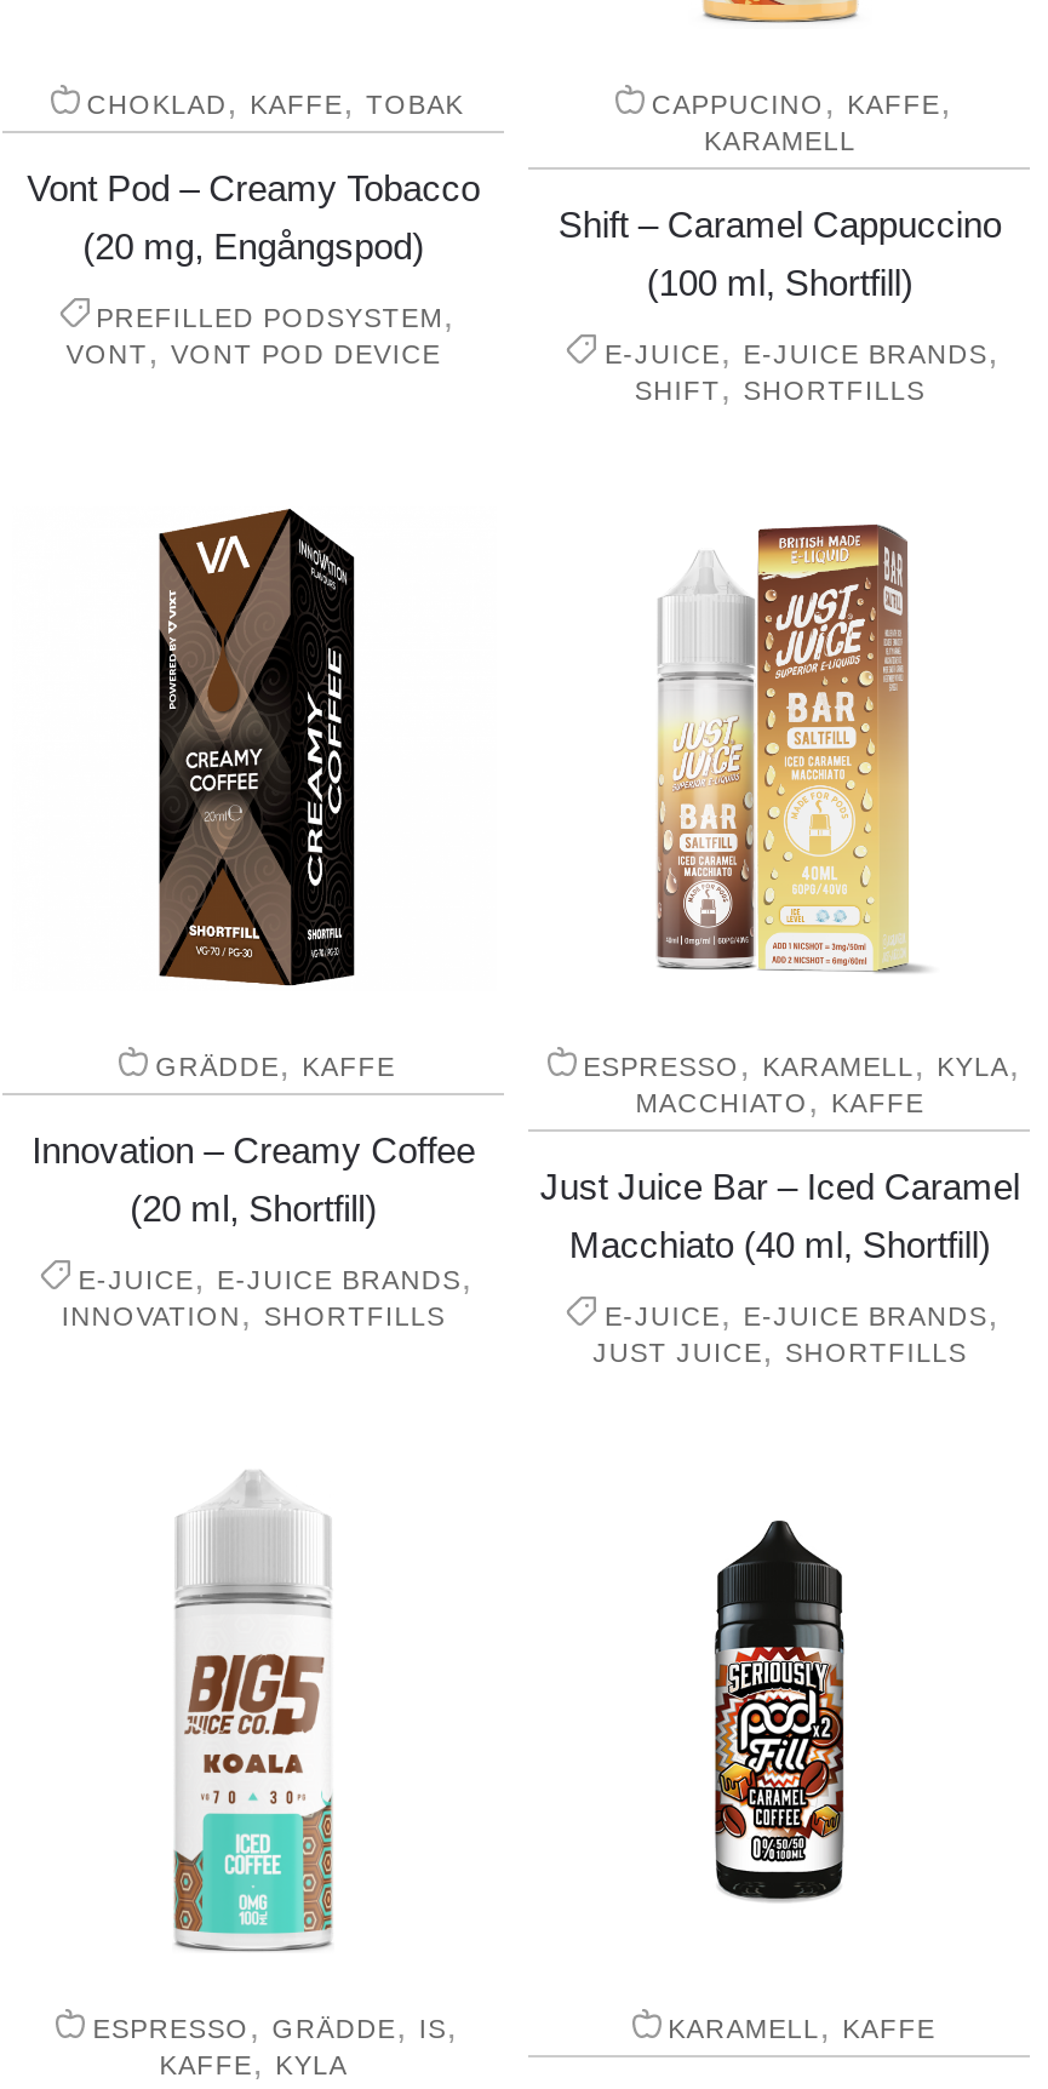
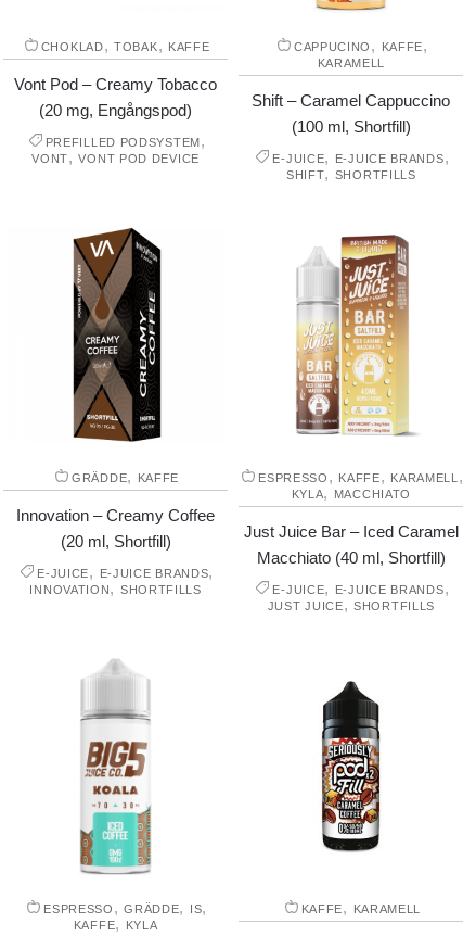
- CHOKLAD, KAFFE, TOBAK
+ CHOKLAD, TOBAK, KAFFE

- ESPRESSO, KARAMELL, KYLA,
- MACCHIATO, KAFFE
+ ESPRESSO, KAFFE, KARAMELL,
+ KYLA, MACCHIATO

- KARAMELL, KAFFE
+ KAFFE, KARAMELL
